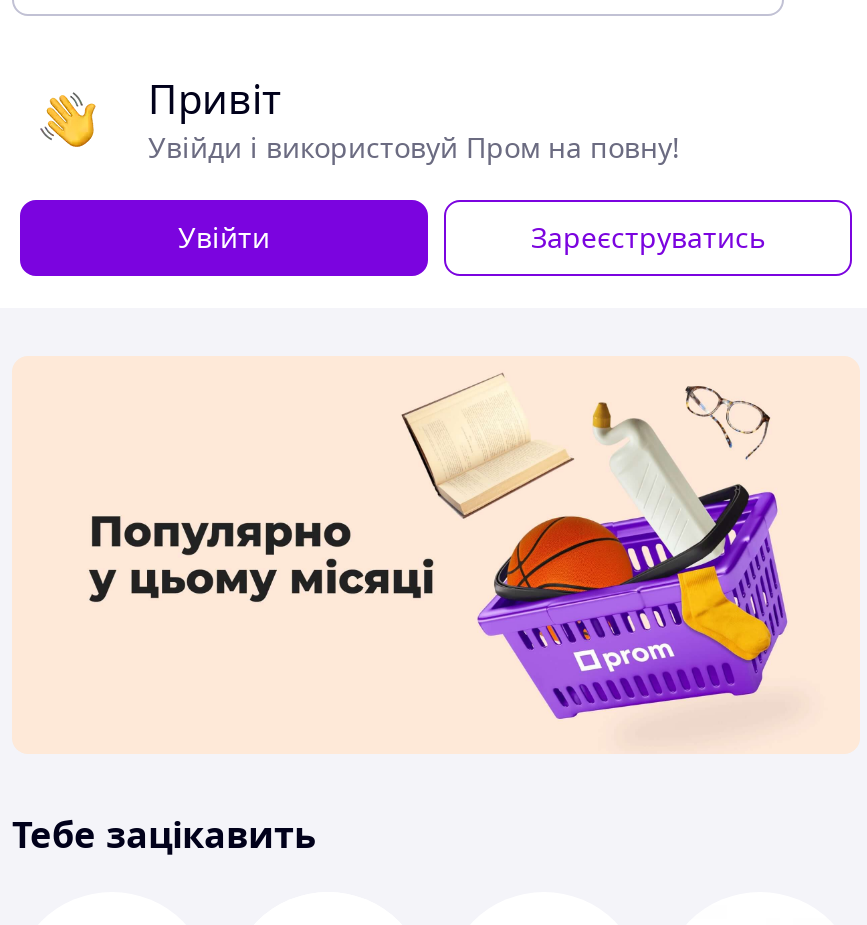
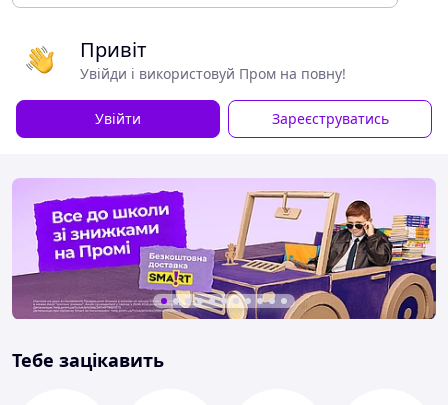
- [image]
+ [image]
